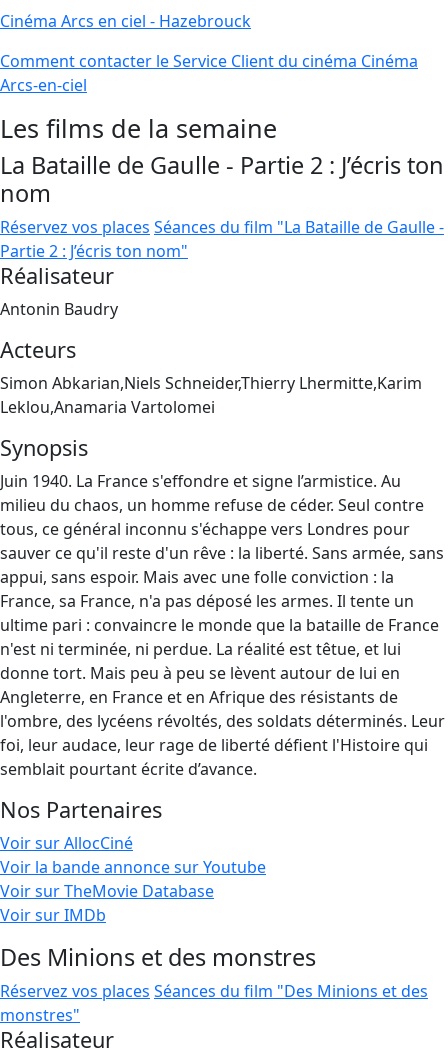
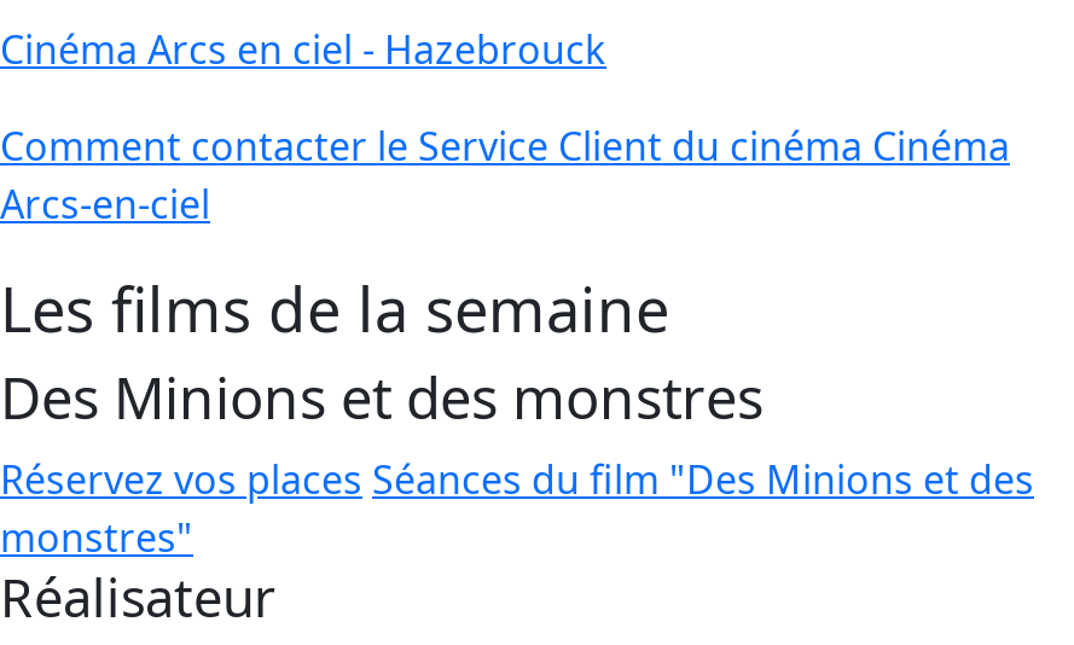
- La Bataille de Gaulle - Partie 2 : J’écris ton
- nom
- Réservez vos places Séances du film "La Bataille de Gaulle -
- Partie 2 : J’écris ton nom"
- Réalisateur
- Antonin Baudry
- Acteurs
- Simon Abkarian,Niels Schneider,Thierry Lhermitte,Karim
- Leklou,Anamaria Vartolomei
- Synopsis
- Juin 1940. La France s'effondre et signe l’armistice. Au
- milieu du chaos, un homme refuse de céder. Seul contre
- tous, ce général inconnu s'échappe vers Londres pour
- sauver ce qu'il reste d'un rêve : la liberté. Sans armée, sans
- appui, sans espoir. Mais avec une folle conviction : la
- France, sa France, n'a pas déposé les armes. Il tente un
- ultime pari : convaincre le monde que la bataille de France
- n'est ni terminée, ni perdue. La réalité est têtue, et lui
- donne tort. Mais peu à peu se lèvent autour de lui en
- Angleterre, en France et en Afrique des résistants de
- l'ombre, des lycéens révoltés, des soldats déterminés. Leur
- foi, leur audace, leur rage de liberté défient l'Histoire qui
- semblait pourtant écrite d’avance.
- Nos Partenaires
- Voir sur AllocCiné
- Voir la bande annonce sur Youtube
- Voir sur TheMovie Database
- Voir sur IMDb
